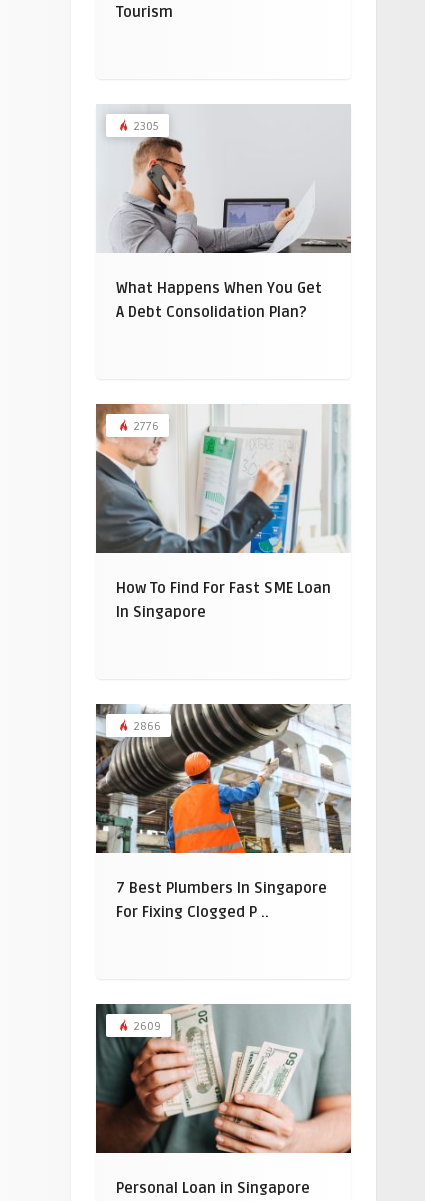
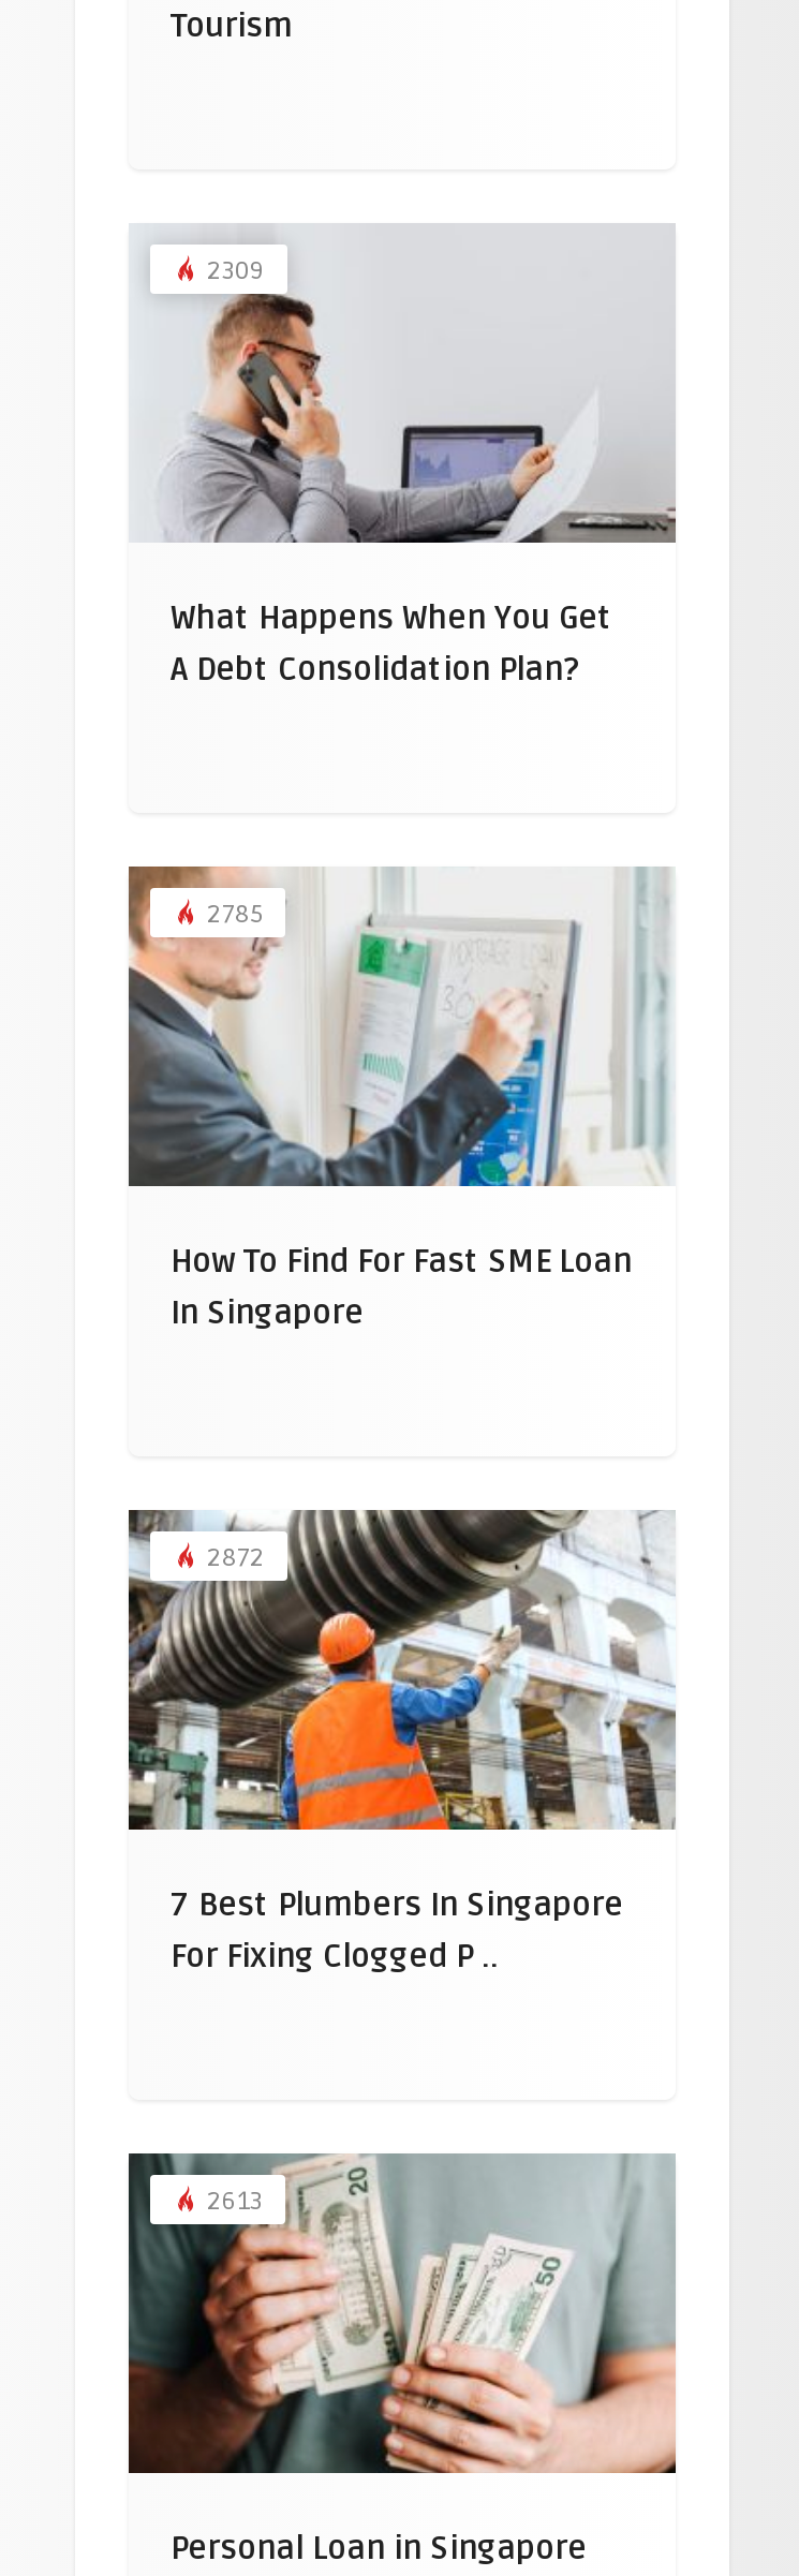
- 2305
+ 2309

- 2776
+ 2785

- 2866
+ 2872

- 2609
+ 2613
